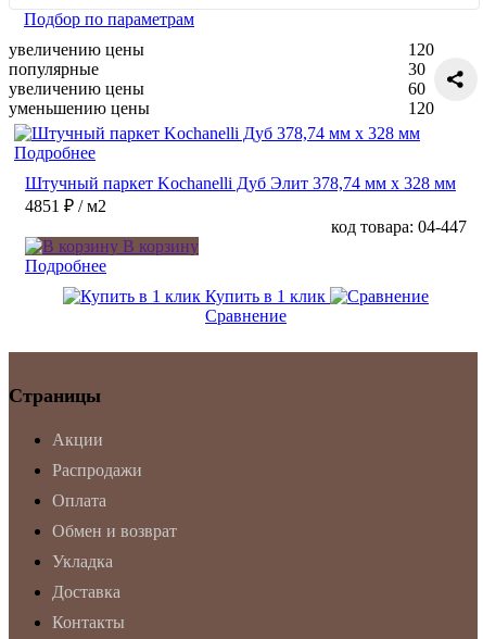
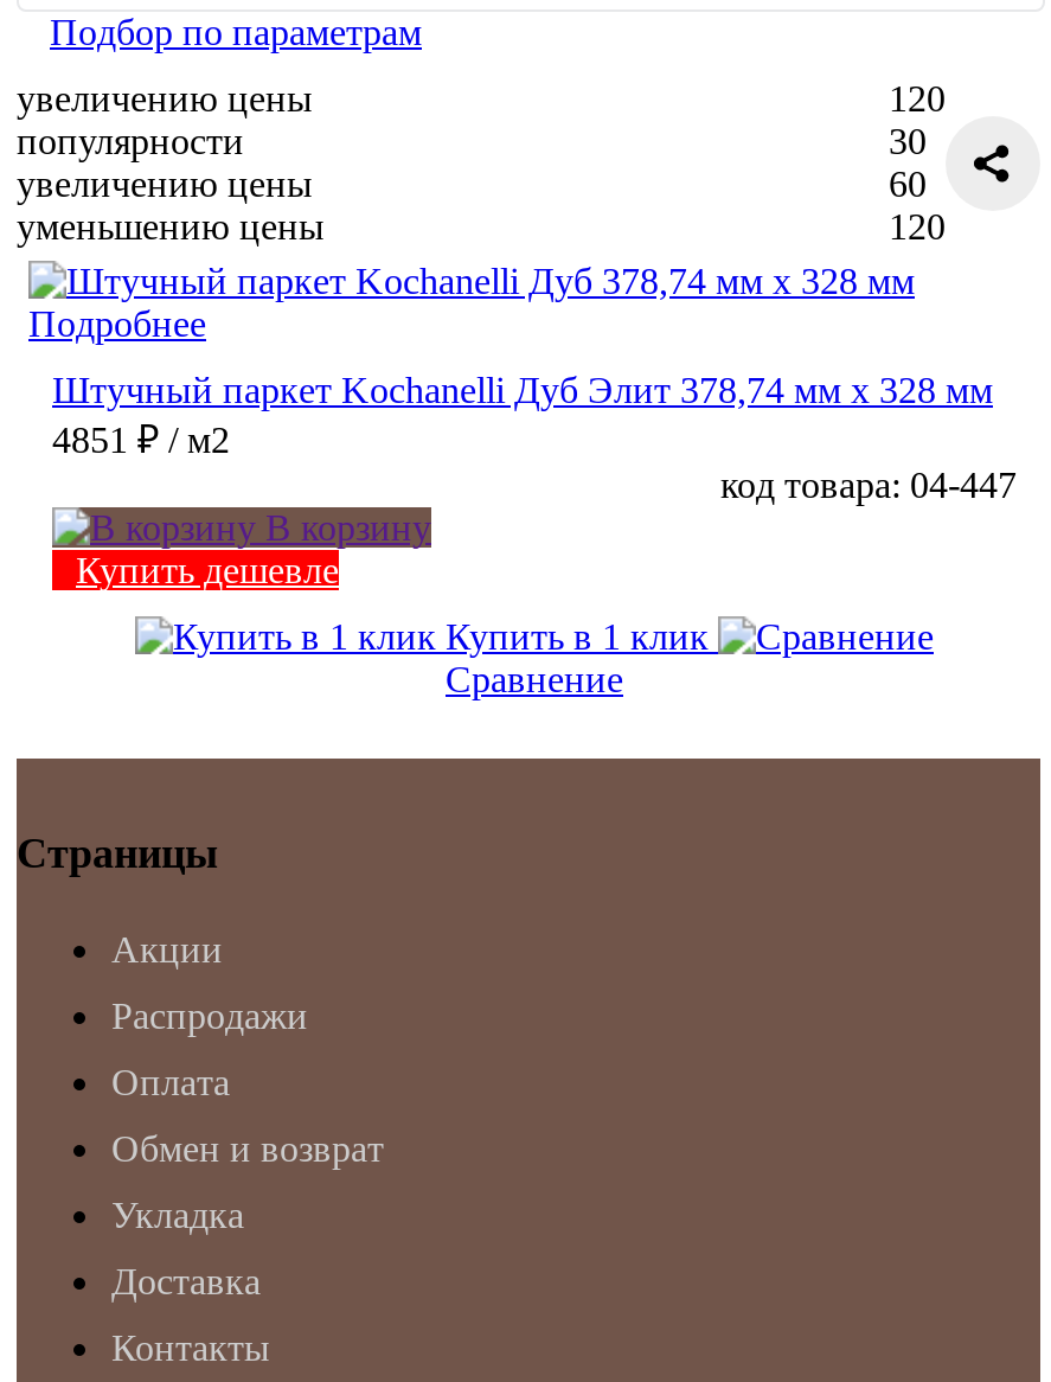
- популярные
+ популярности

- Подробнее
+ Купить дешевле
